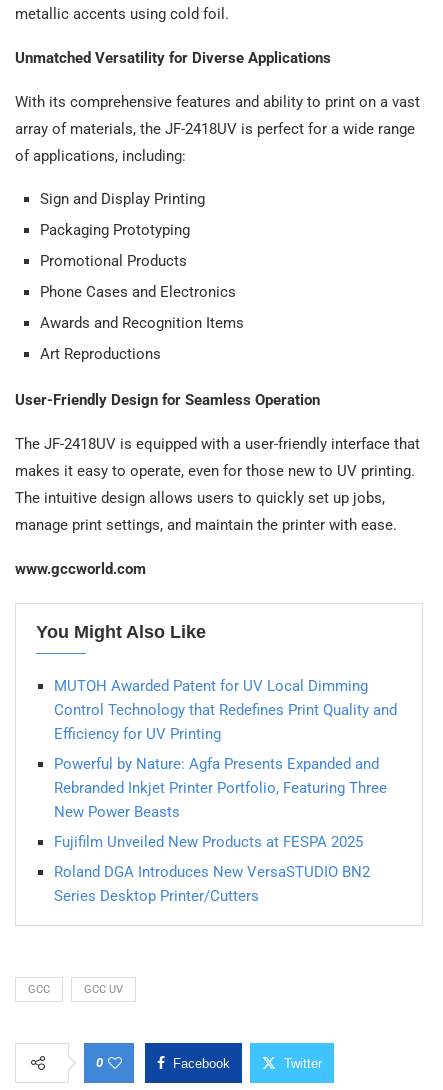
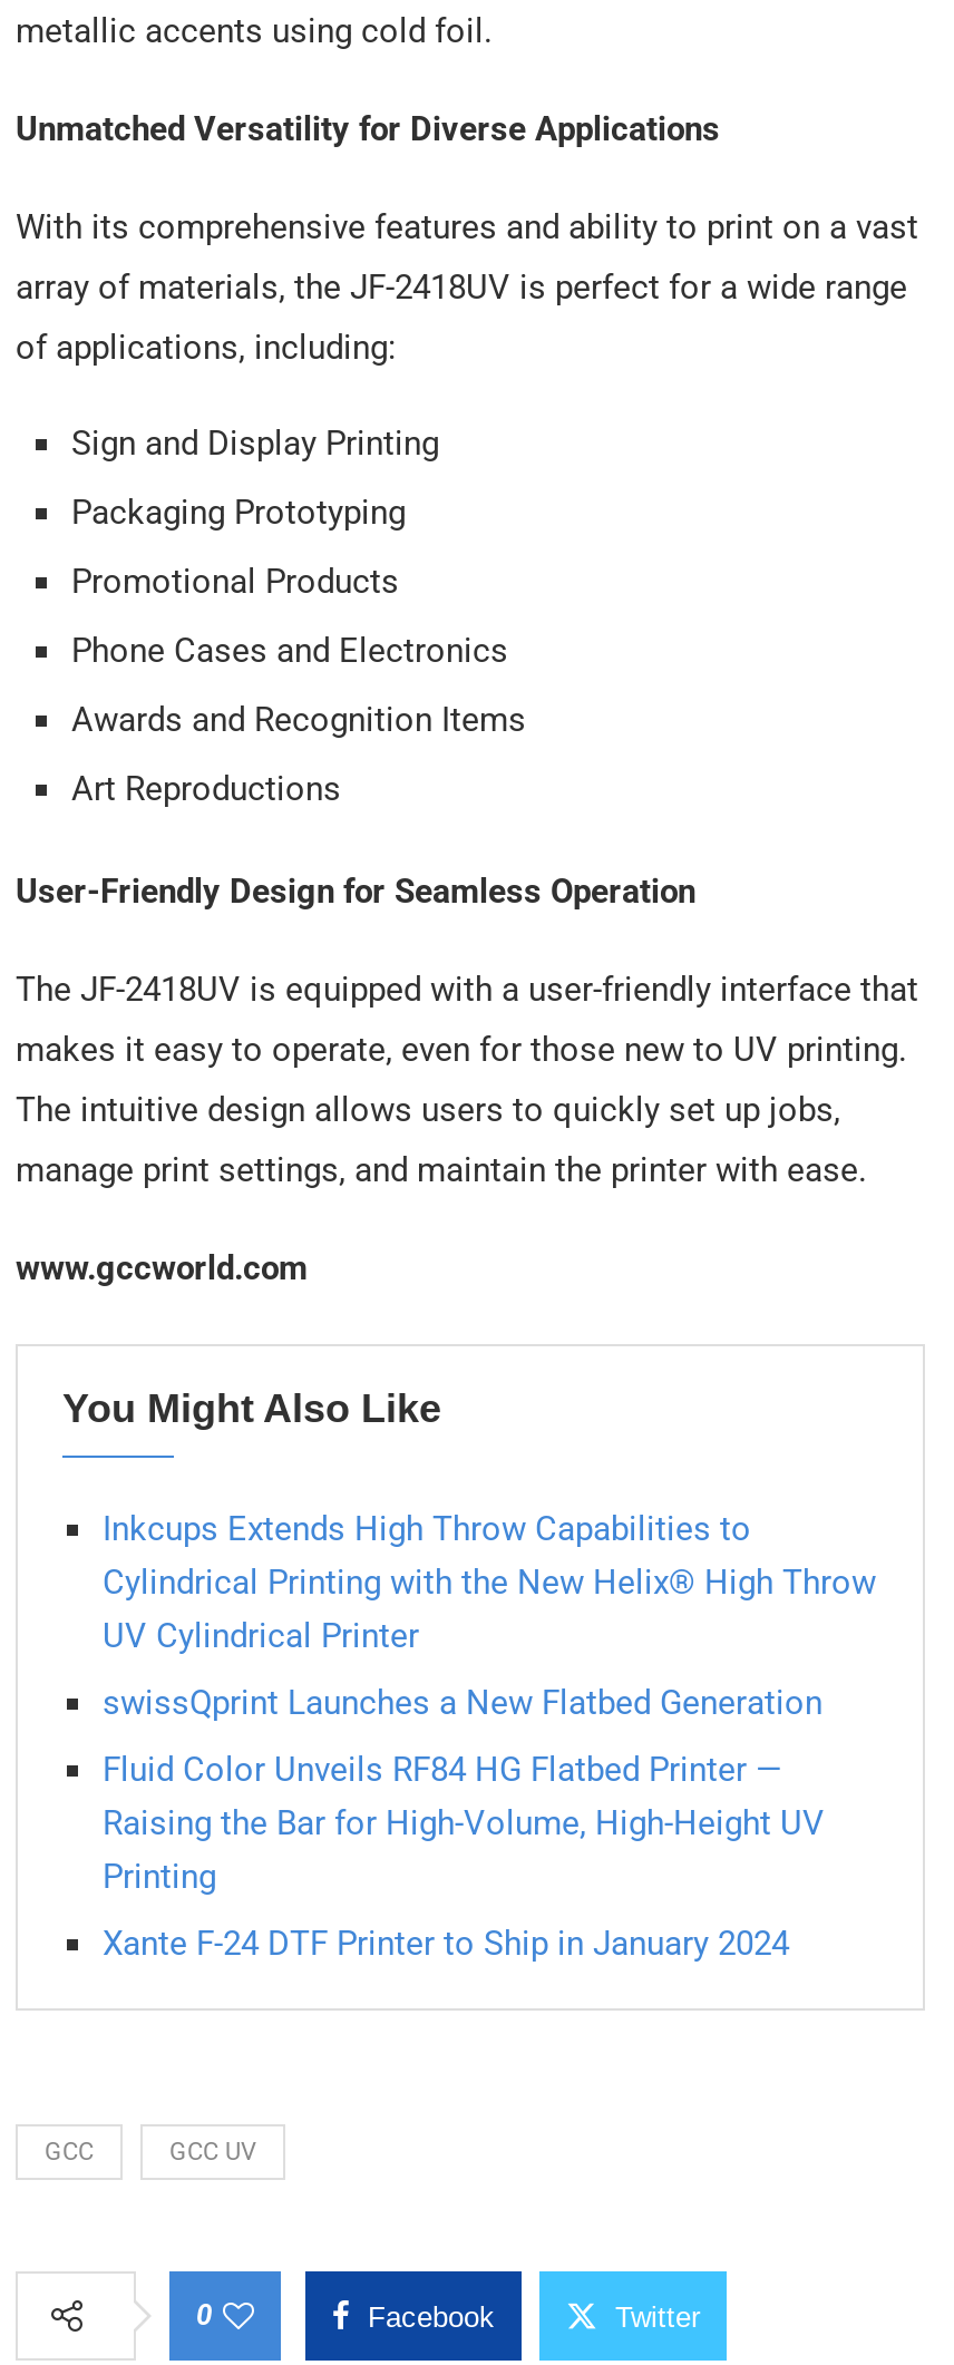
- MUTOH Awarded Patent for UV Local Dimming
- Control Technology that Redefines Print Quality and
- Efficiency for UV Printing
+ Inkcups Extends High Throw Capabilities to
+ Cylindrical Printing with the New Helix® High Throw
+ UV Cylindrical Printer

- Powerful by Nature: Agfa Presents Expanded and
- Rebranded Inkjet Printer Portfolio, Featuring Three
- New Power Beasts
+ swissQprint Launches a New Flatbed Generation

- Fujifilm Unveiled New Products at FESPA 2025
+ Fluid Color Unveils RF84 HG Flatbed Printer —
+ Raising the Bar for High-Volume, High-Height UV
+ Printing

- Roland DGA Introduces New VersaSTUDIO BN2
- Series Desktop Printer/Cutters
+ Xante F-24 DTF Printer to Ship in January 2024
